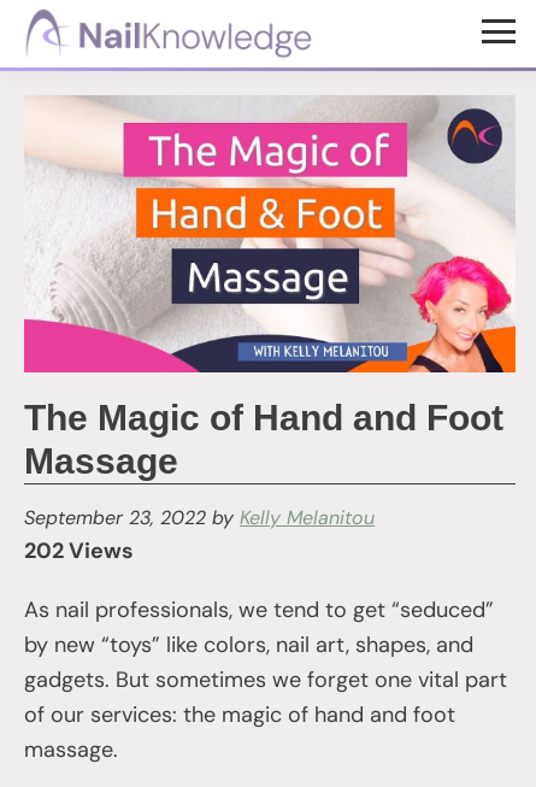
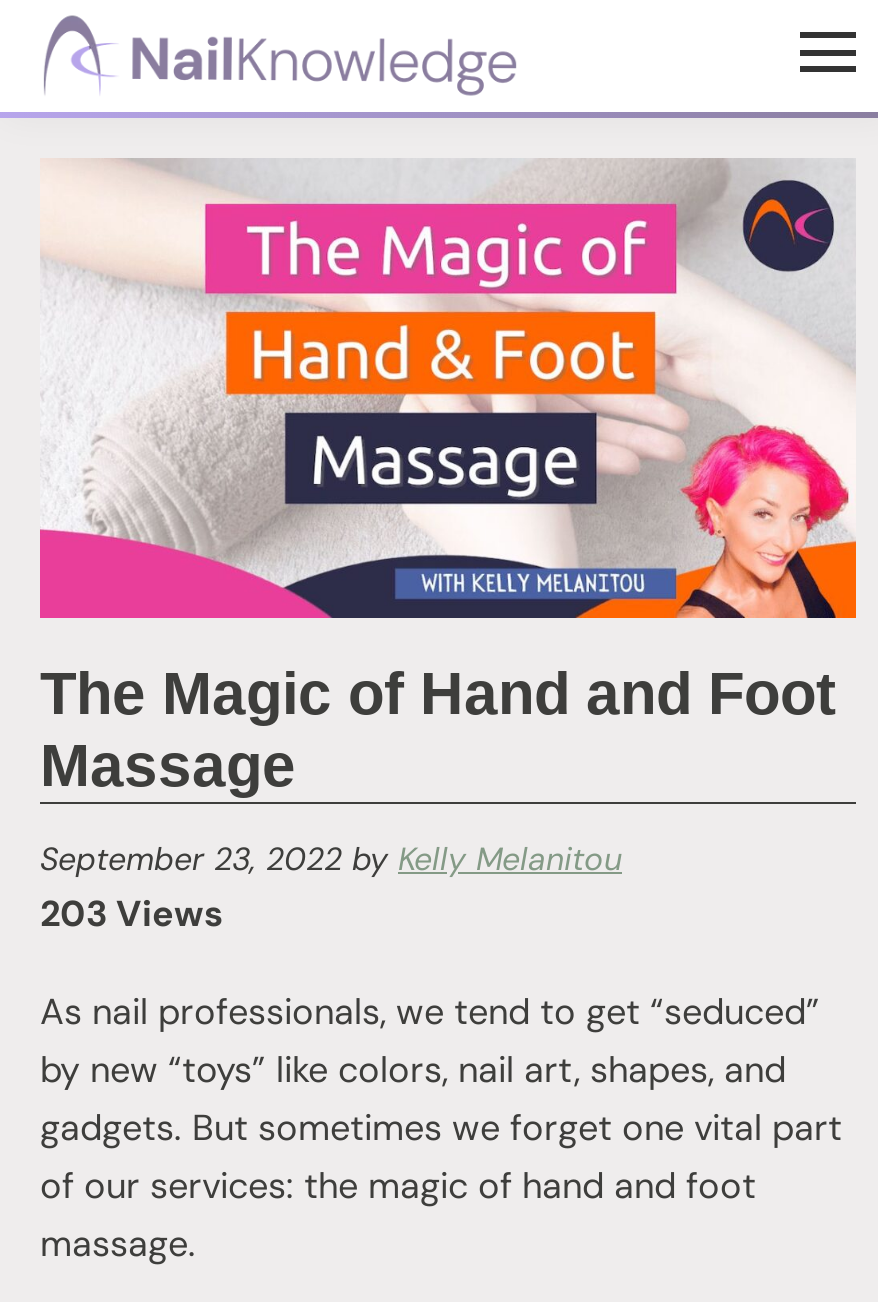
- 202 Views
+ 203 Views
